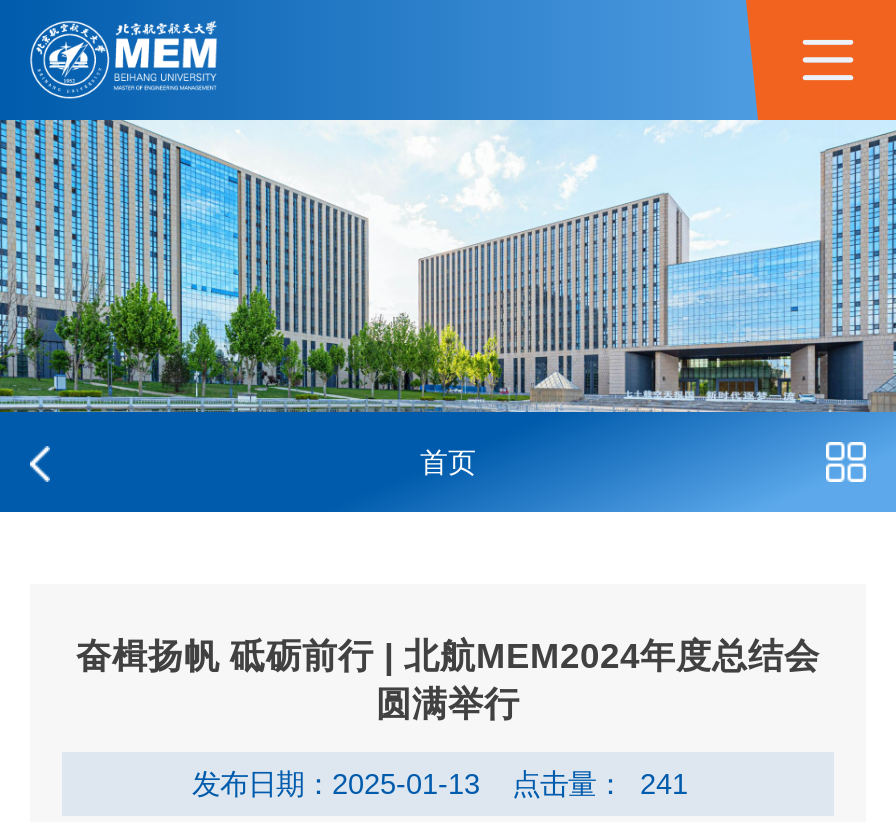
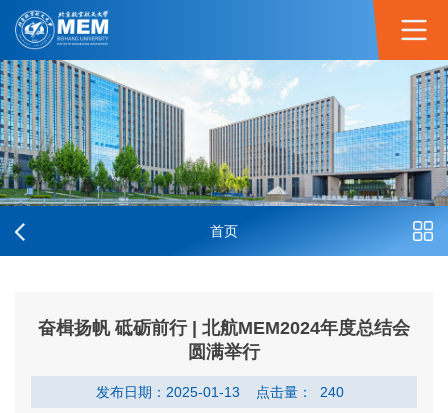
- 发布日期：2025-01-13 点击量： 241
+ 发布日期：2025-01-13 点击量： 240
